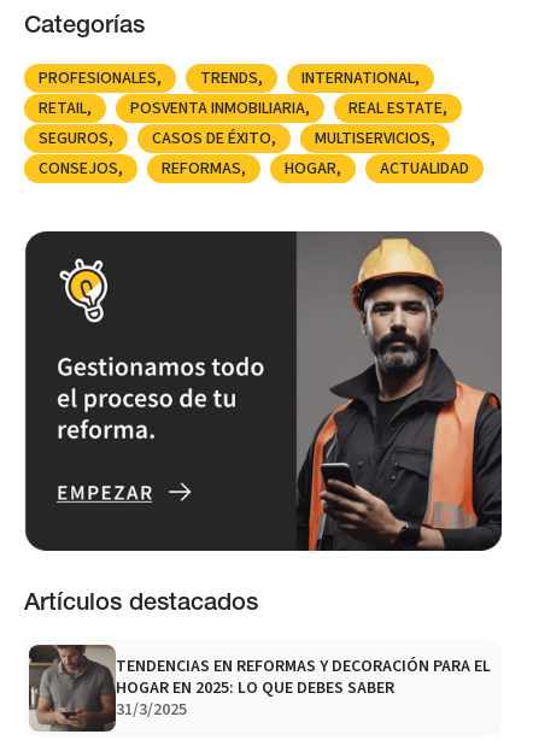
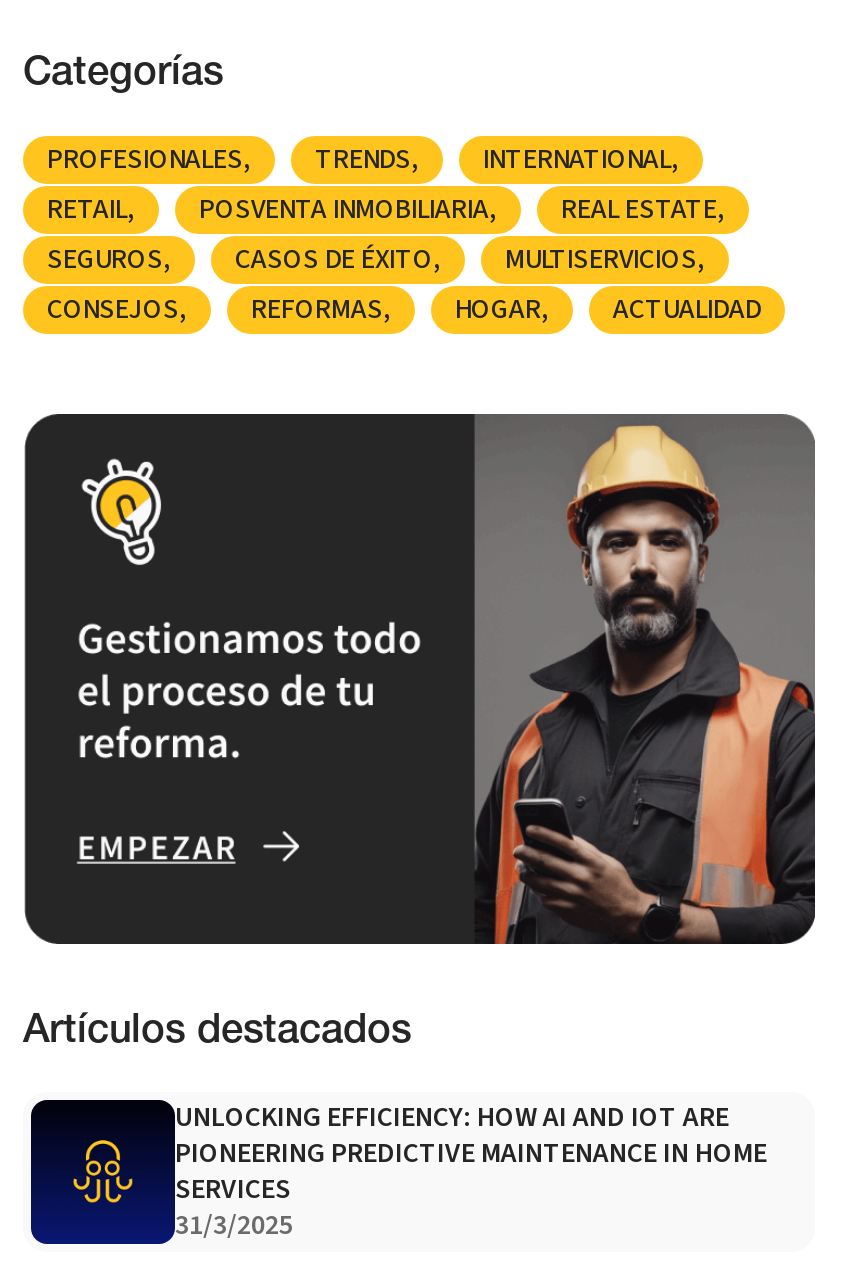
- [image]
- TENDENCIAS EN REFORMAS Y DECORACIÓN PARA EL
- HOGAR EN 2025: LO QUE DEBES SABER
+ [image]
+ UNLOCKING EFFICIENCY: HOW AI AND IOT ARE
+ PIONEERING PREDICTIVE MAINTENANCE IN HOME
+ SERVICES
